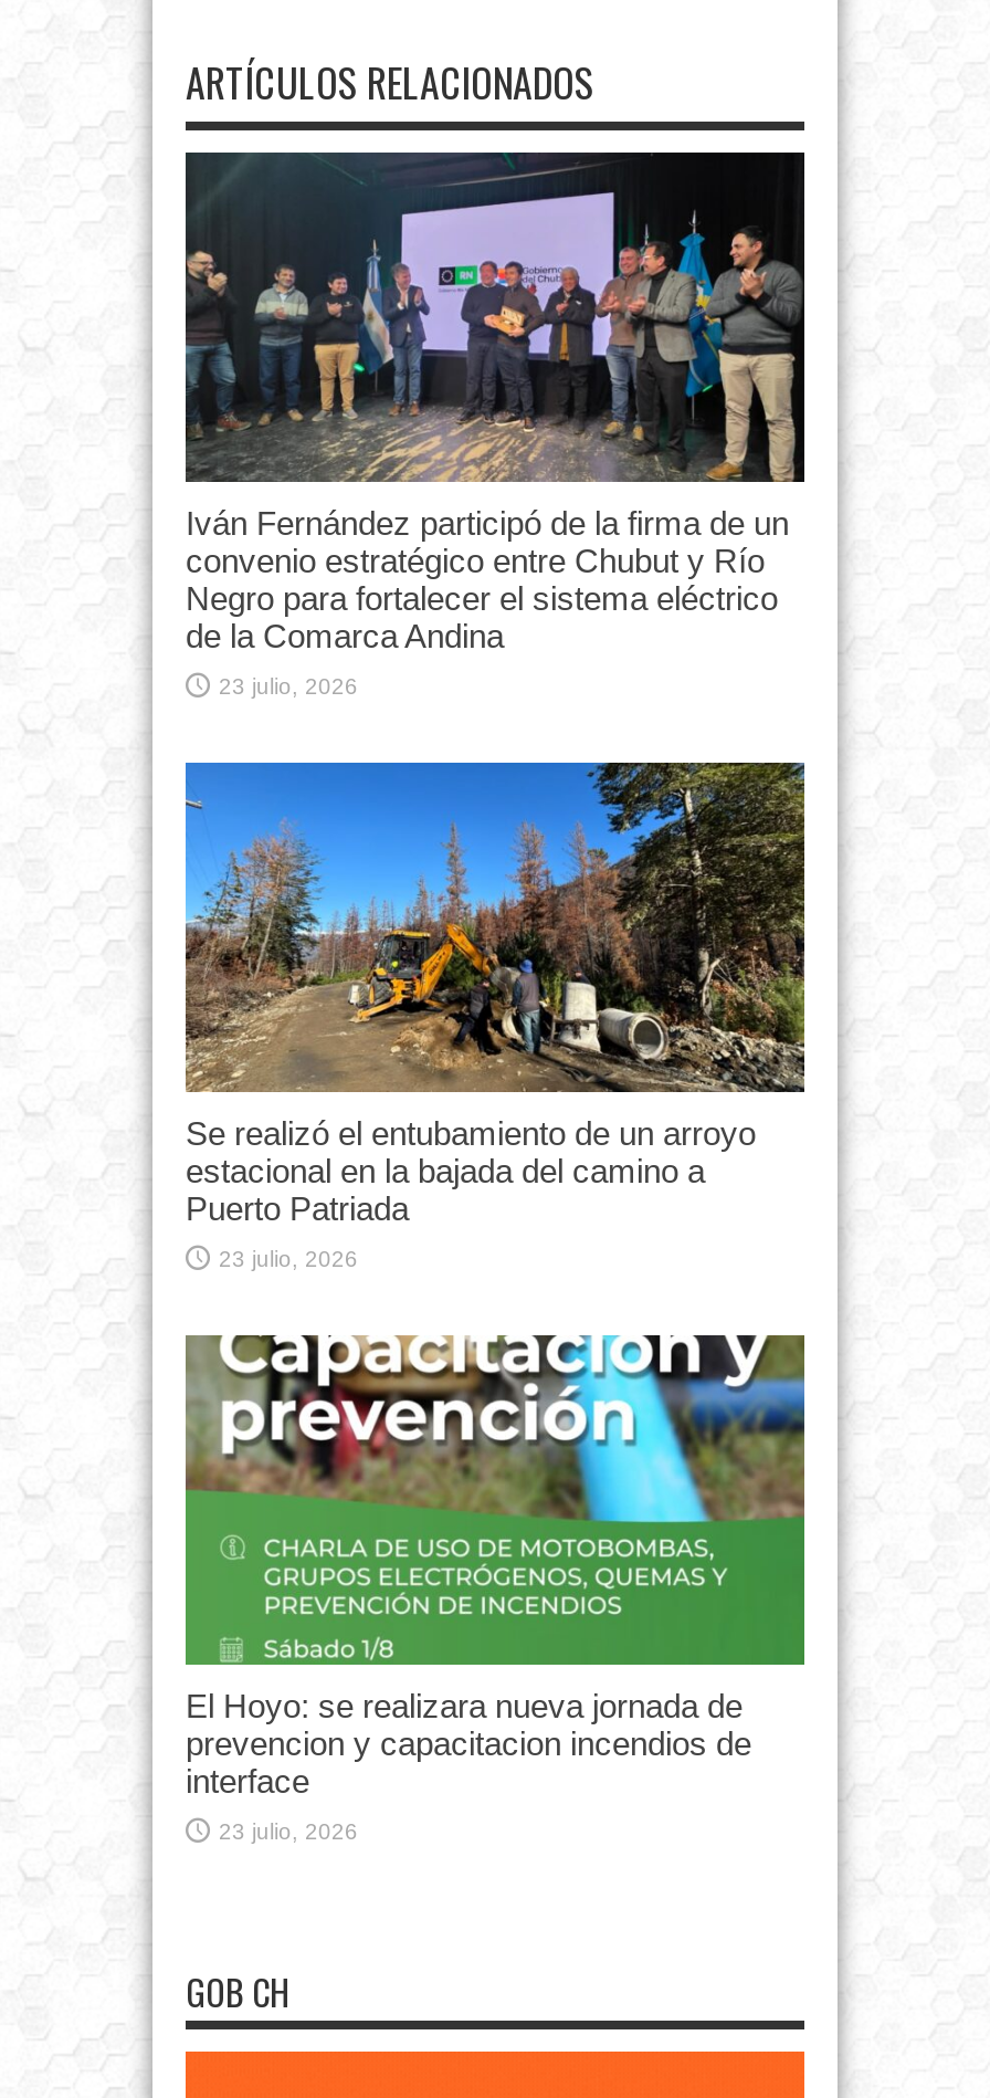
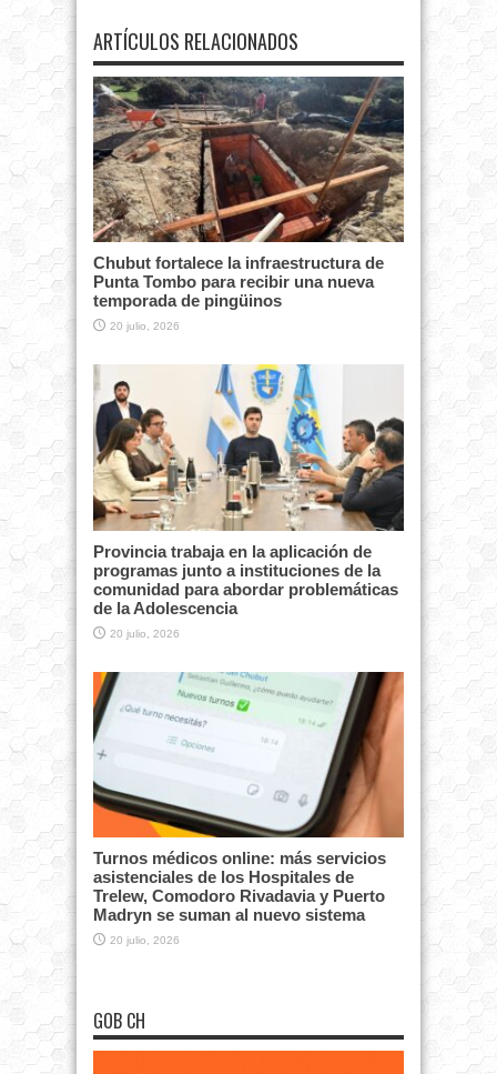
- [image]
- Iván Fernández participó de la firma de un
- convenio estratégico entre Chubut y Río
- Negro para fortalecer el sistema eléctrico
- de la Comarca Andina
+ [image]
+ Chubut fortalece la infraestructura de
+ Punta Tombo para recibir una nueva
+ temporada de pingüinos

- 23 julio, 2026
+ 20 julio, 2026

- [image]
- Se realizó el entubamiento de un arroyo
- estacional en la bajada del camino a
- Puerto Patriada
+ [image]
+ Provincia trabaja en la aplicación de
+ programas junto a instituciones de la
+ comunidad para abordar problemáticas
+ de la Adolescencia

- 23 julio, 2026
+ 20 julio, 2026

- [image]
- El Hoyo: se realizara nueva jornada de
- prevencion y capacitacion incendios de
- interface
+ [image]
+ Turnos médicos online: más servicios
+ asistenciales de los Hospitales de
+ Trelew, Comodoro Rivadavia y Puerto
+ Madryn se suman al nuevo sistema

- 23 julio, 2026
+ 20 julio, 2026
